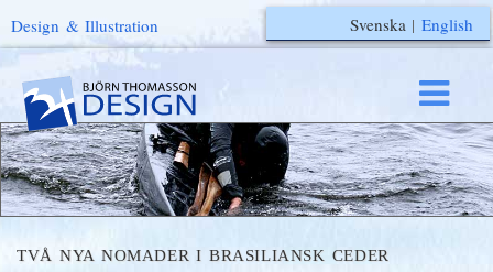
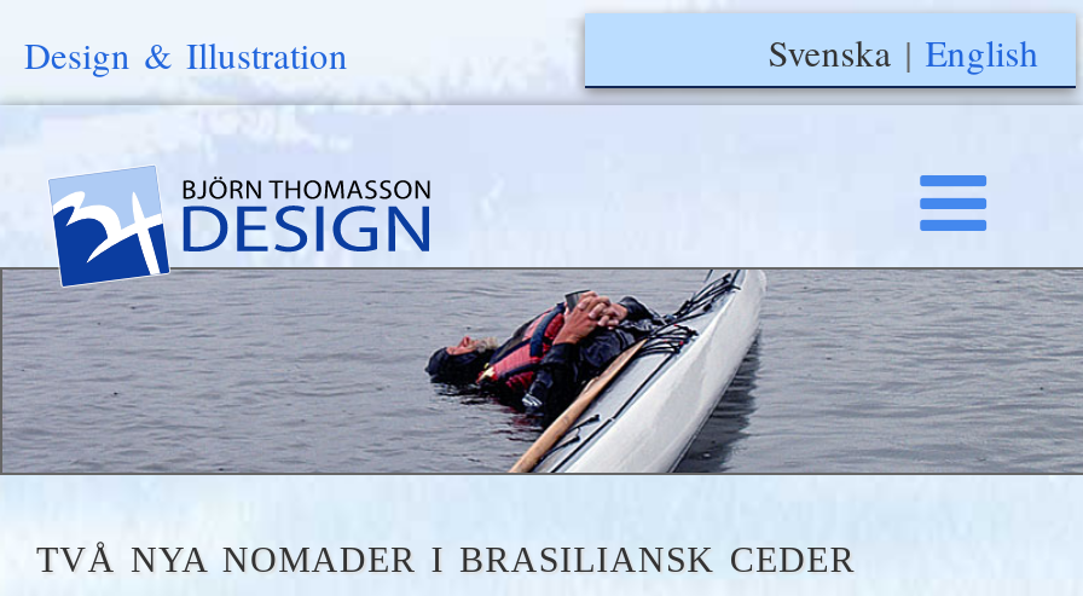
- [image]
+ [image]
